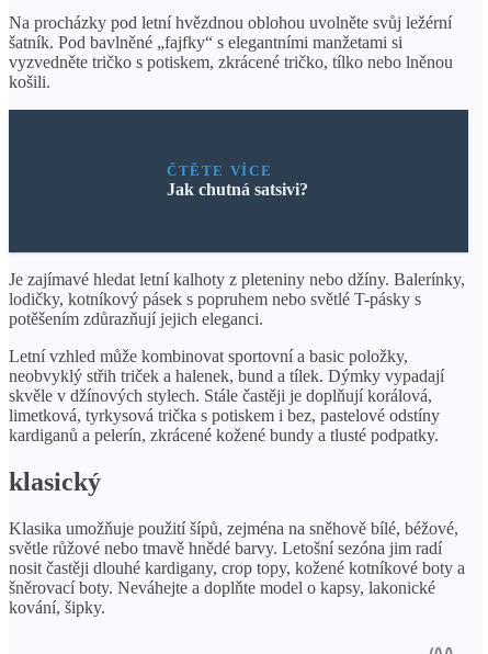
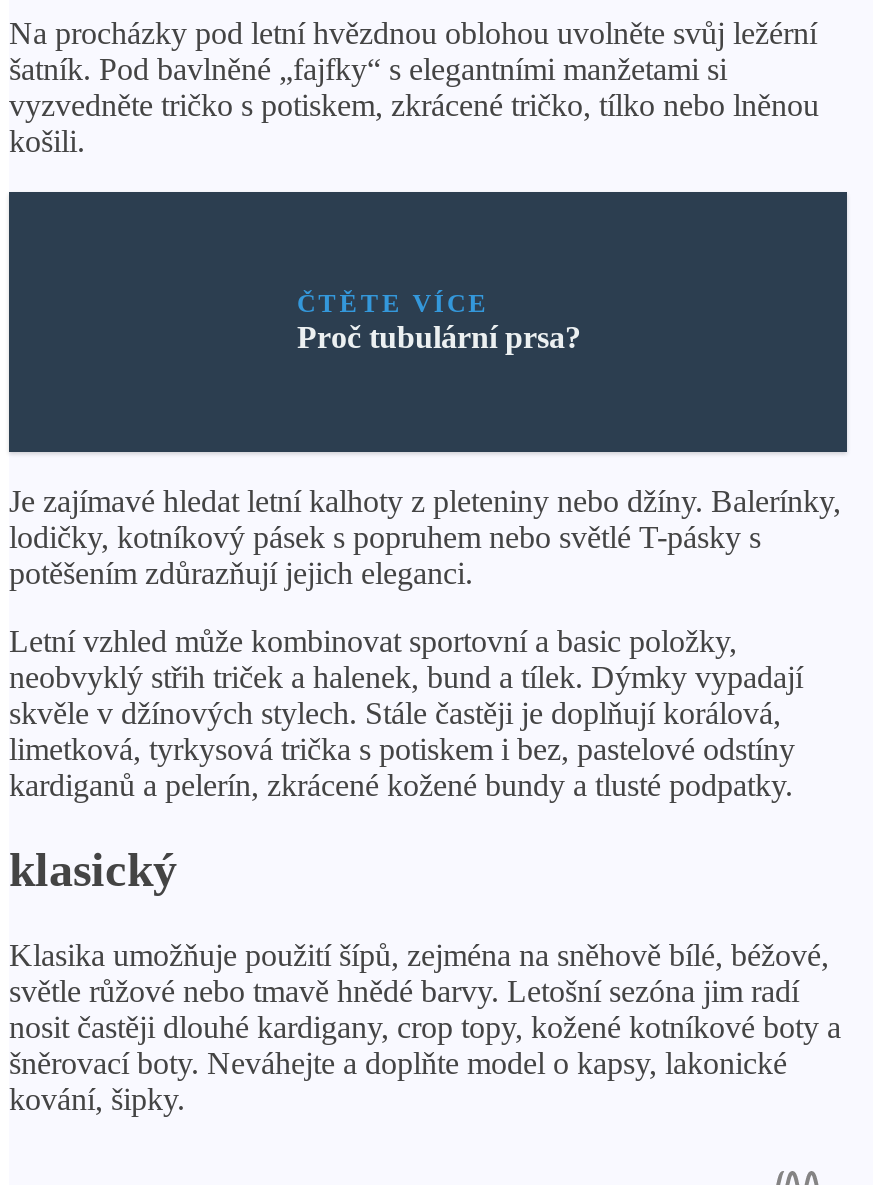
- Jak chutná satsivi?
+ Proč tubulární prsa?
